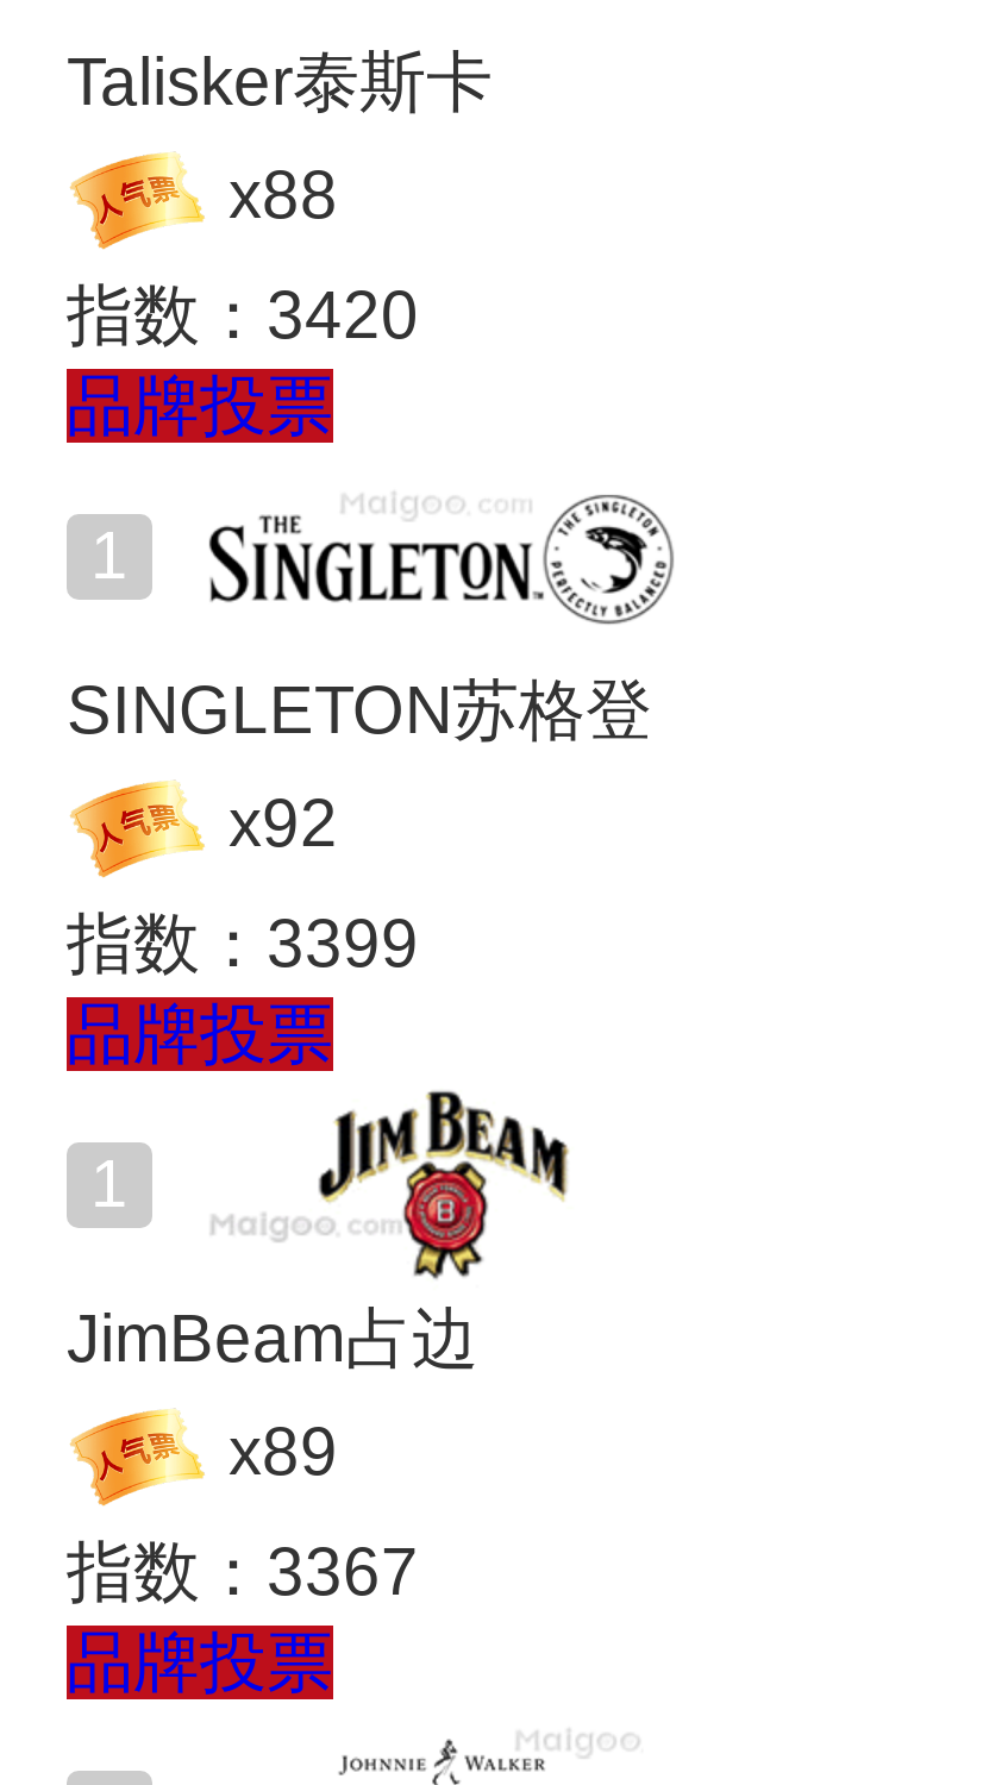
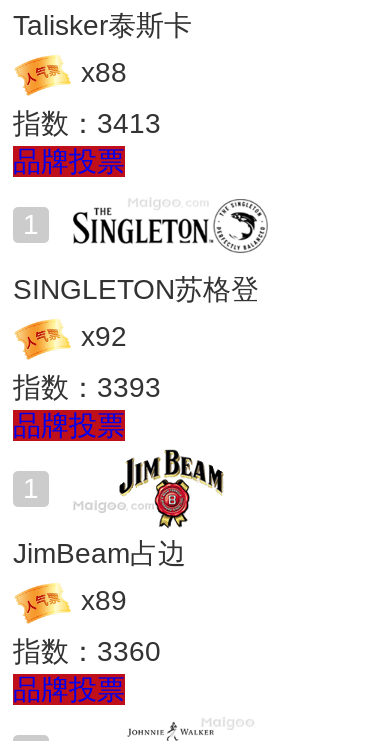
- 指数：3420
+ 指数：3413

- 指数：3399
+ 指数：3393

- 指数：3367
+ 指数：3360
